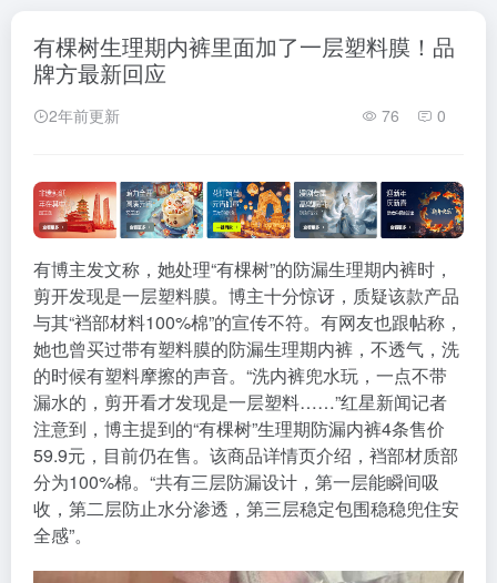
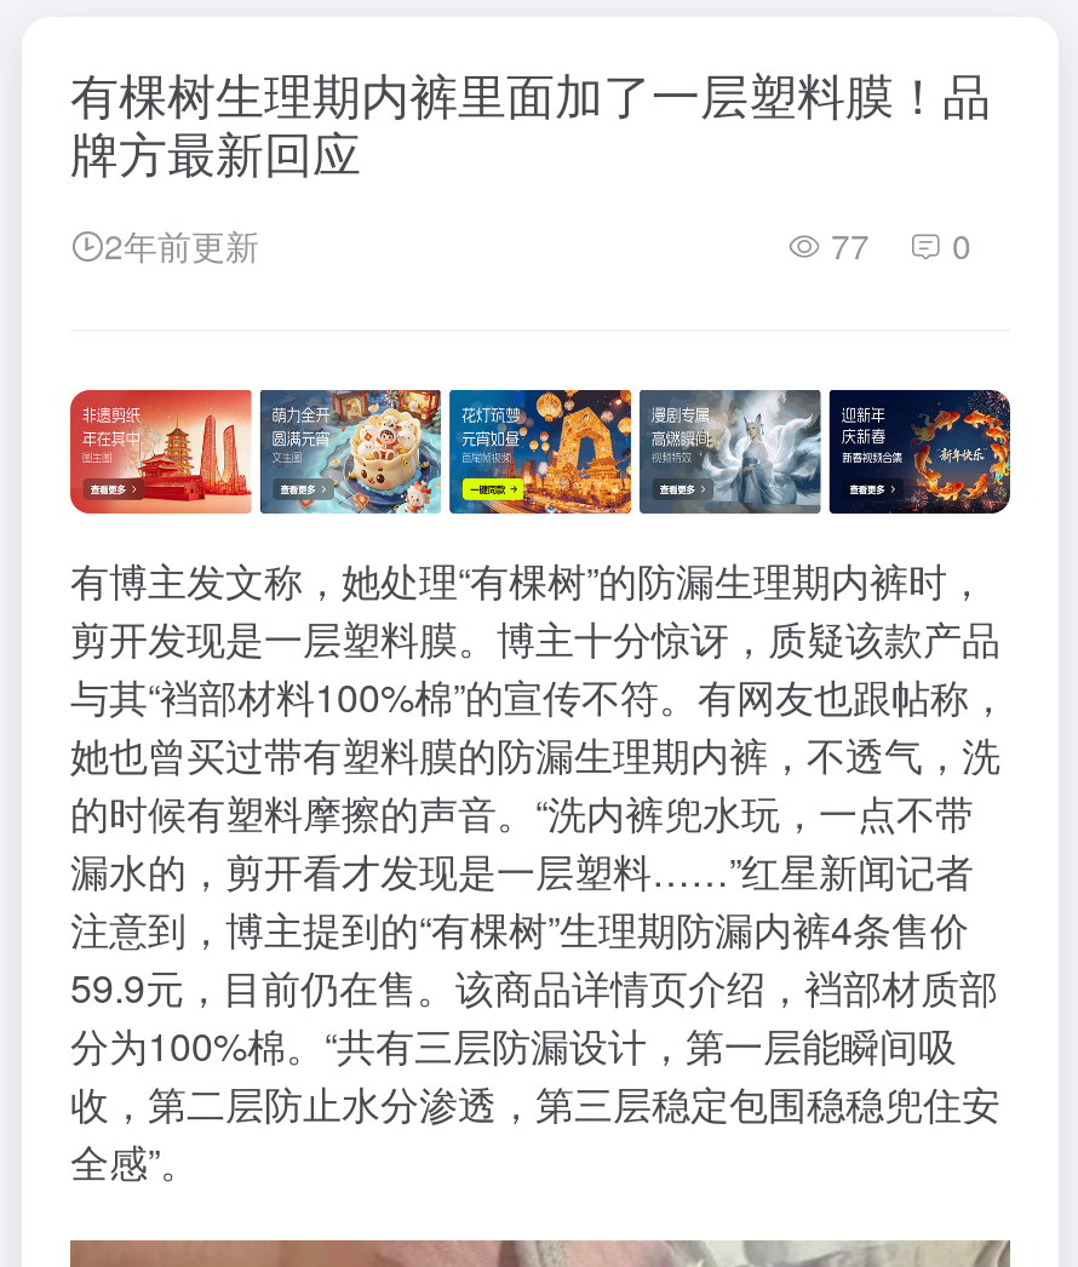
- 76 0
+ 77 0
